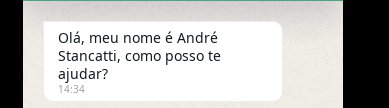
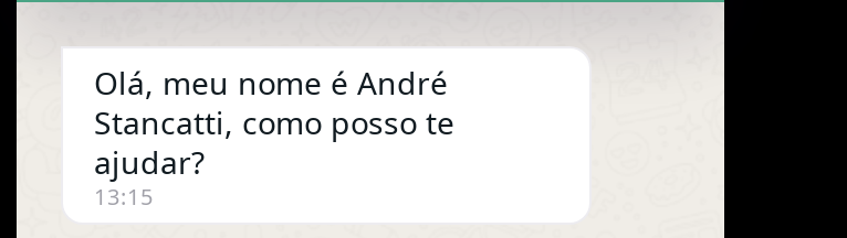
- 14:34
+ 13:15
